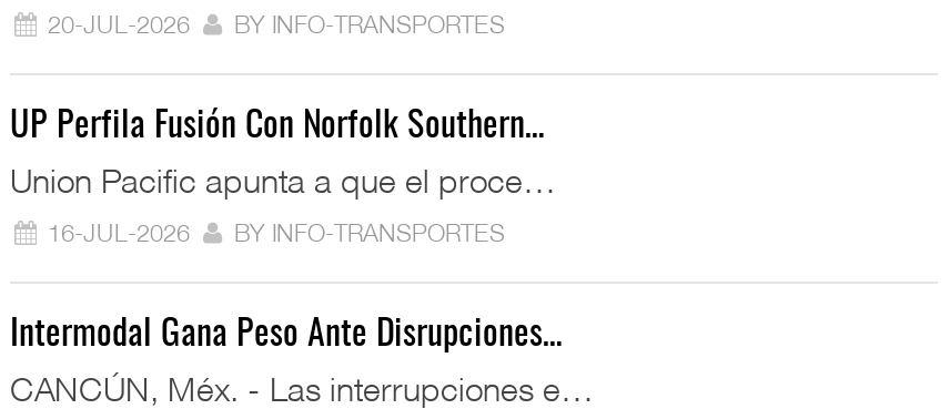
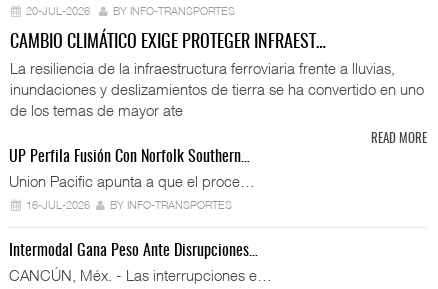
+ CAMBIO CLIMÁTICO EXIGE PROTEGER INFRAEST…
+ La resiliencia de la infraestructura ferroviaria frente a lluvias,
+ inundaciones y deslizamientos de tierra se ha convertido en uno
+ de los temas de mayor ate
+ READ MORE
